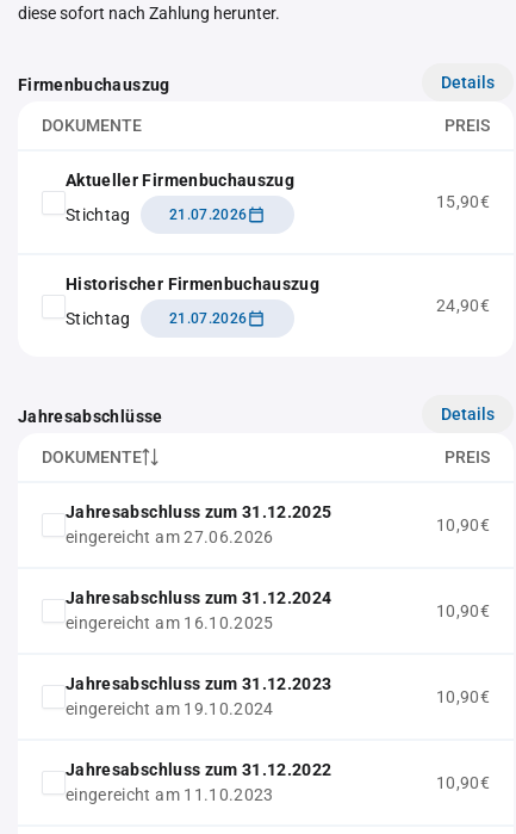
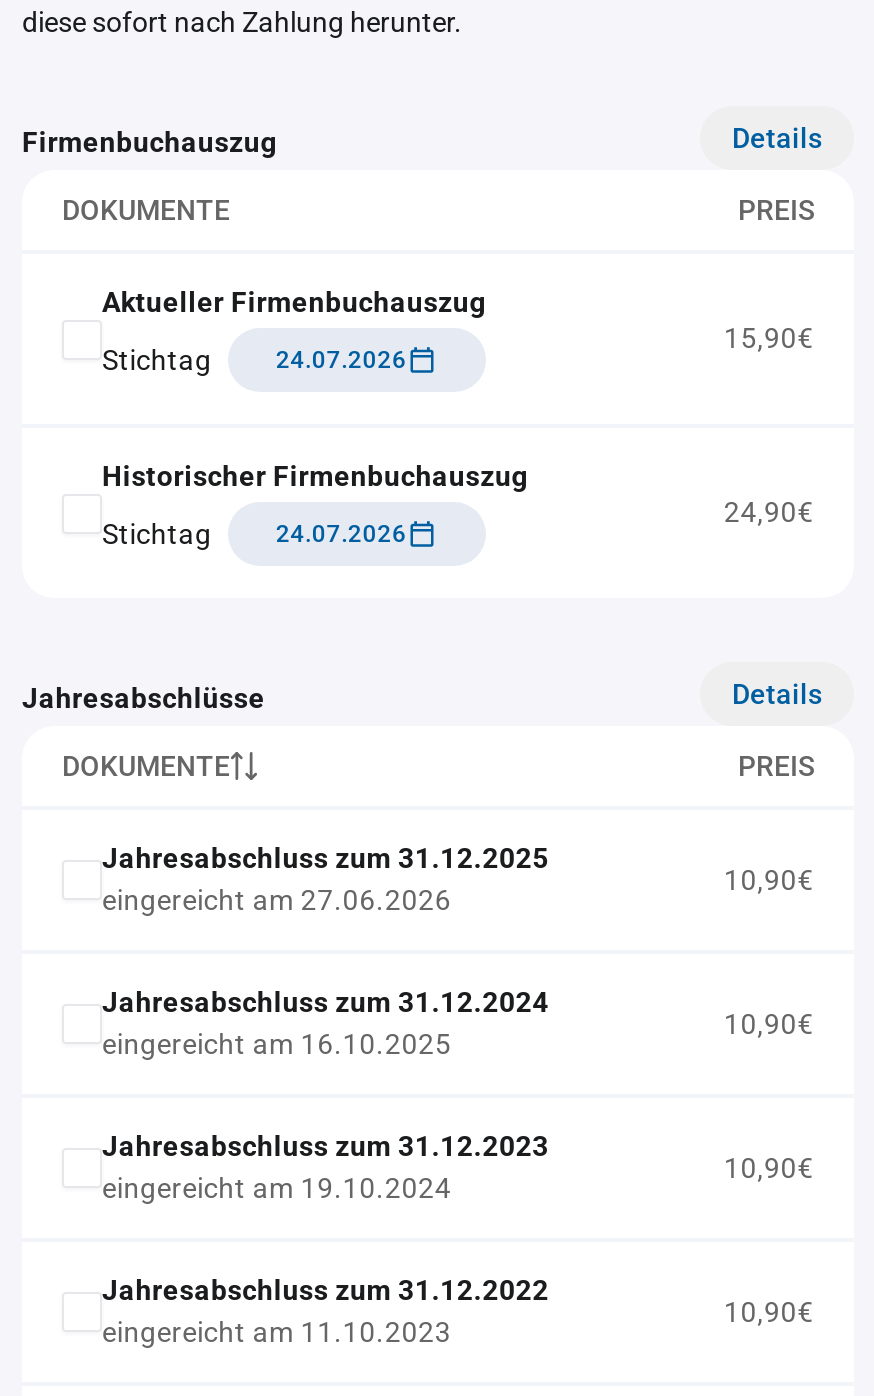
- 21.07.2026
+ 24.07.2026

- 21.07.2026
+ 24.07.2026
